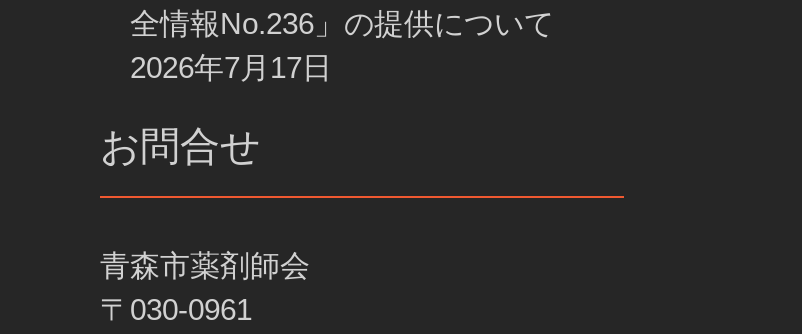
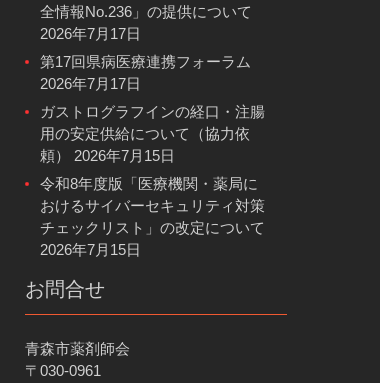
+ 第17回県病医療連携フォーラム
+ 2026年7月17日
+ ガストログラフインの経口・注腸
+ 用の安定供給について（協力依
+ 頼） 2026年7月15日
+ 令和8年度版「医療機関・薬局に
+ おけるサイバーセキュリティ対策
+ チェックリスト」の改定について
+ 2026年7月15日
